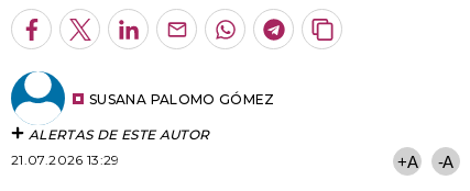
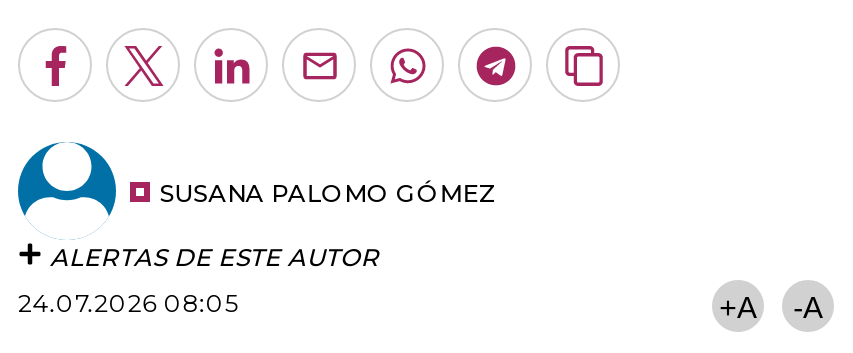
- 21.07.2026 13:29
+ 24.07.2026 08:05
